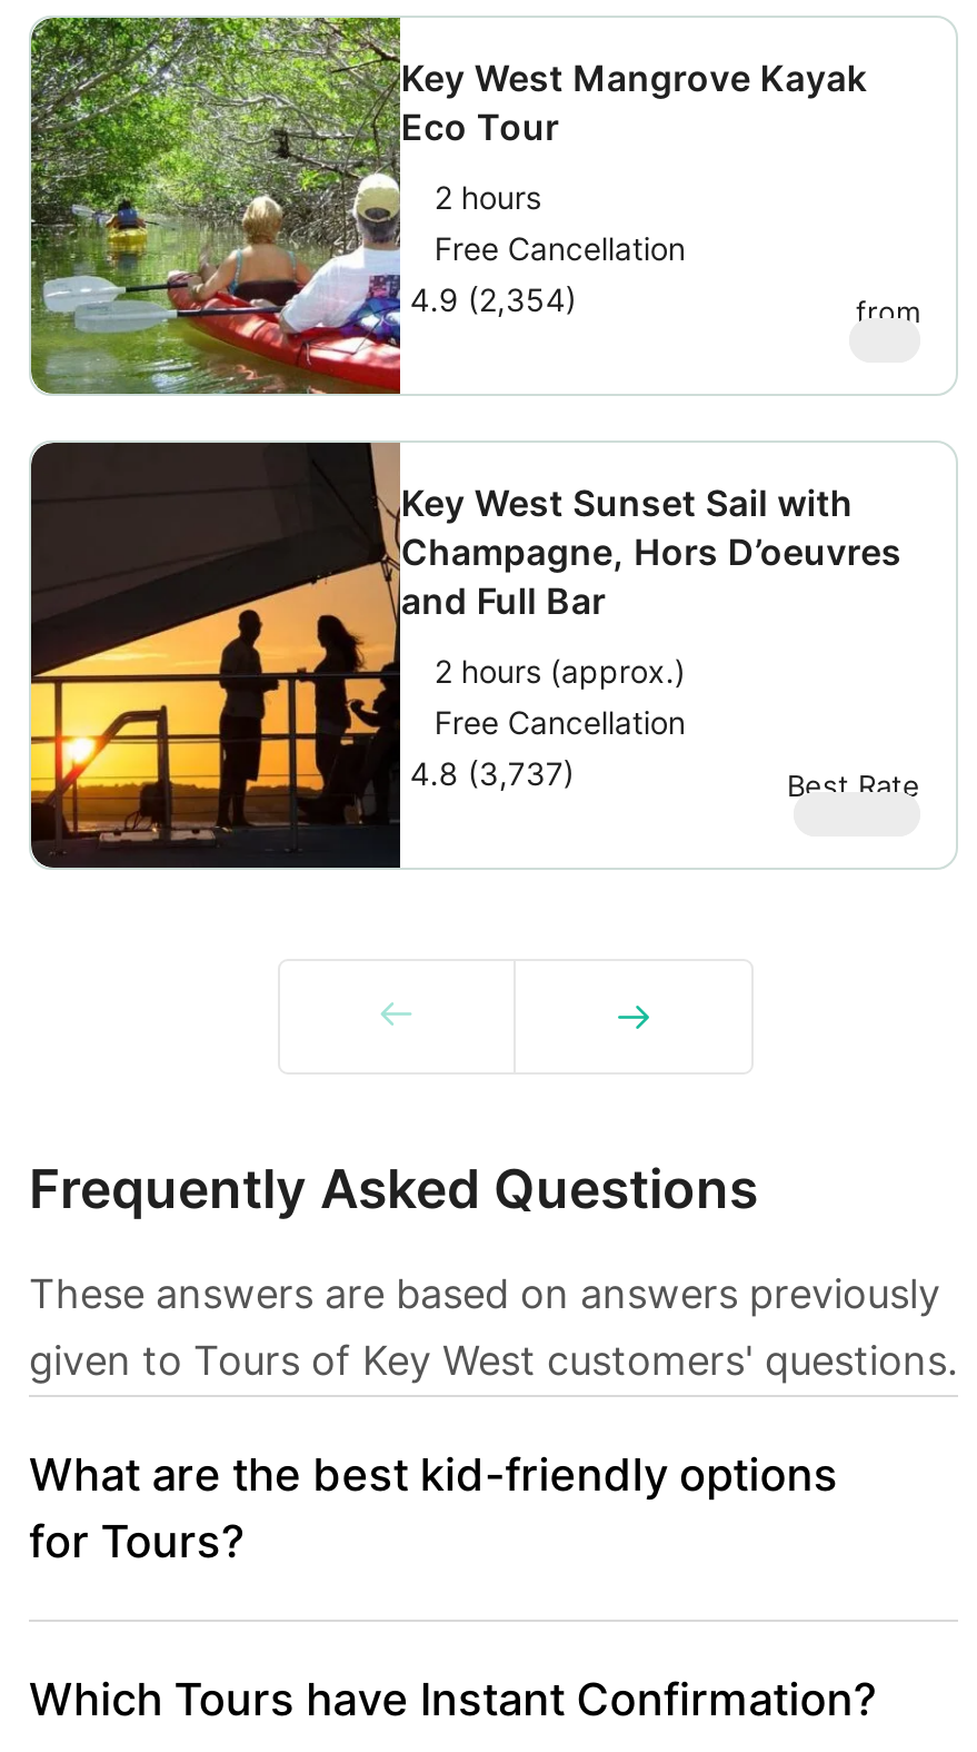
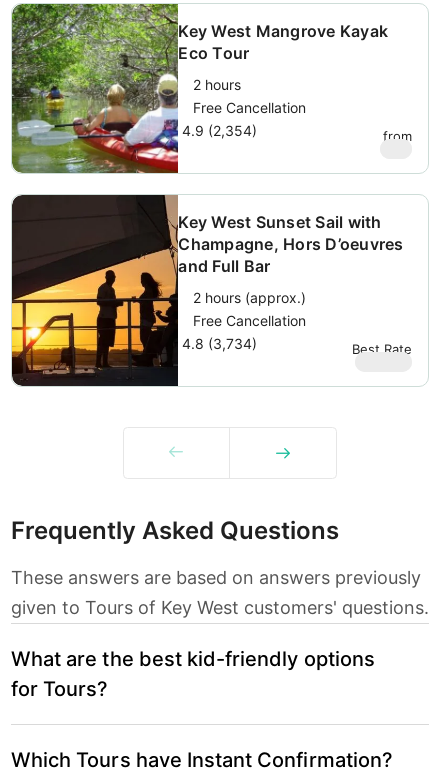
- 4.8 (3,737)
+ 4.8 (3,734)
